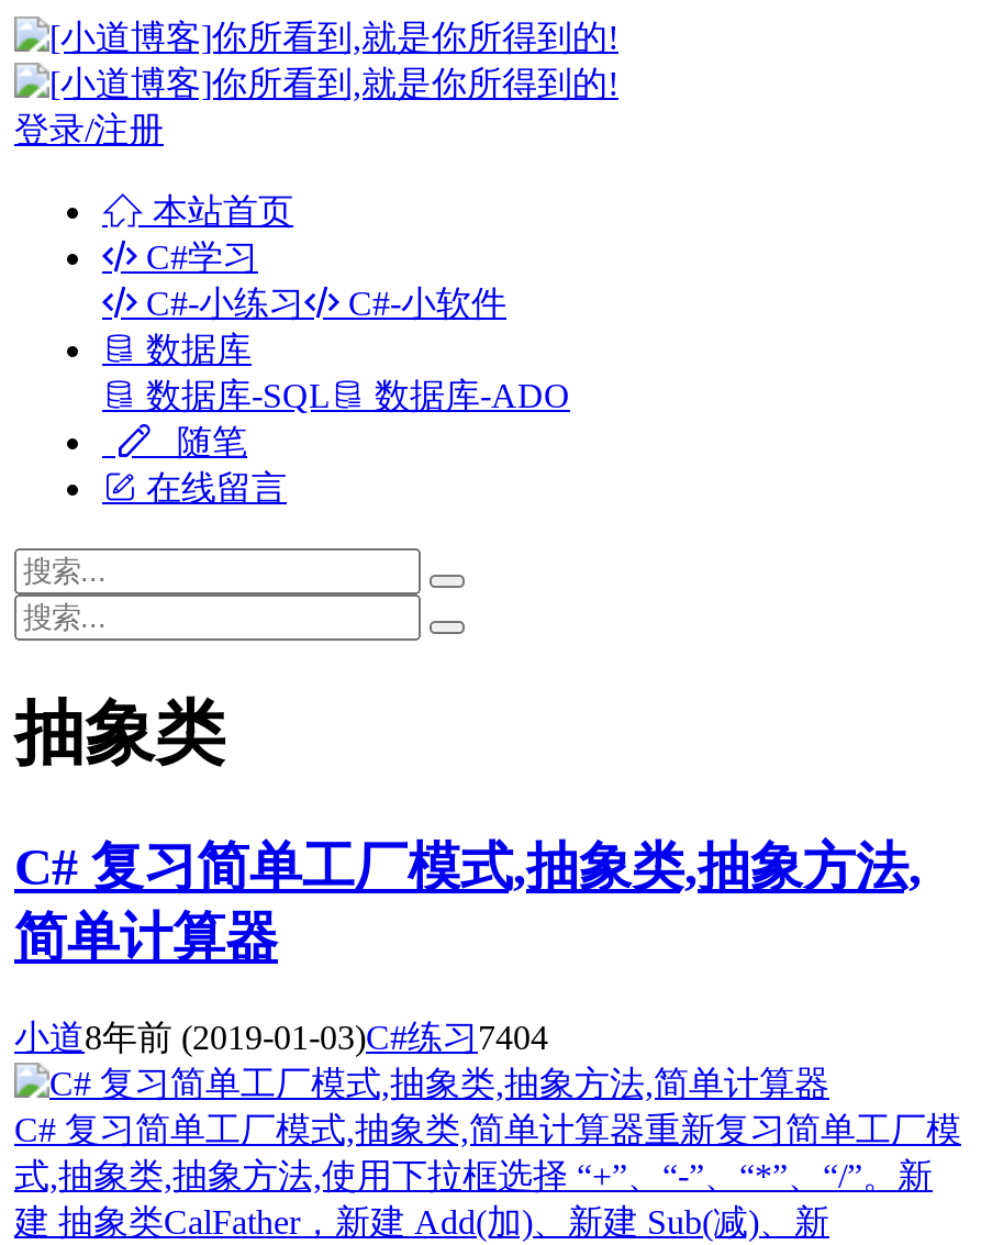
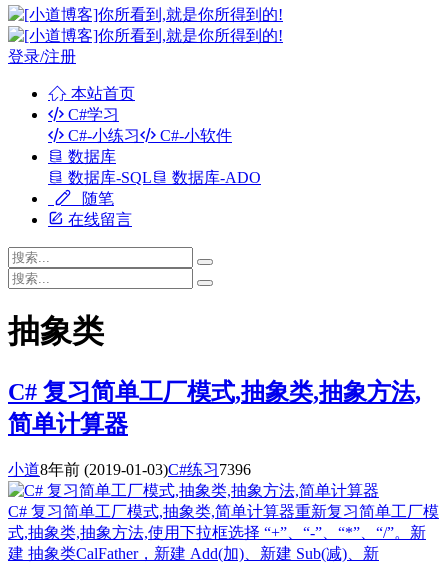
- 小道8年前(2019-01-03)C#练习7404
+ 小道8年前(2019-01-03)C#练习7396
